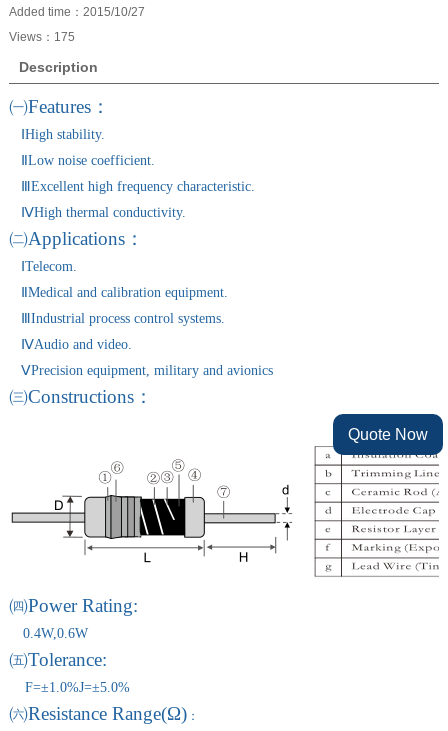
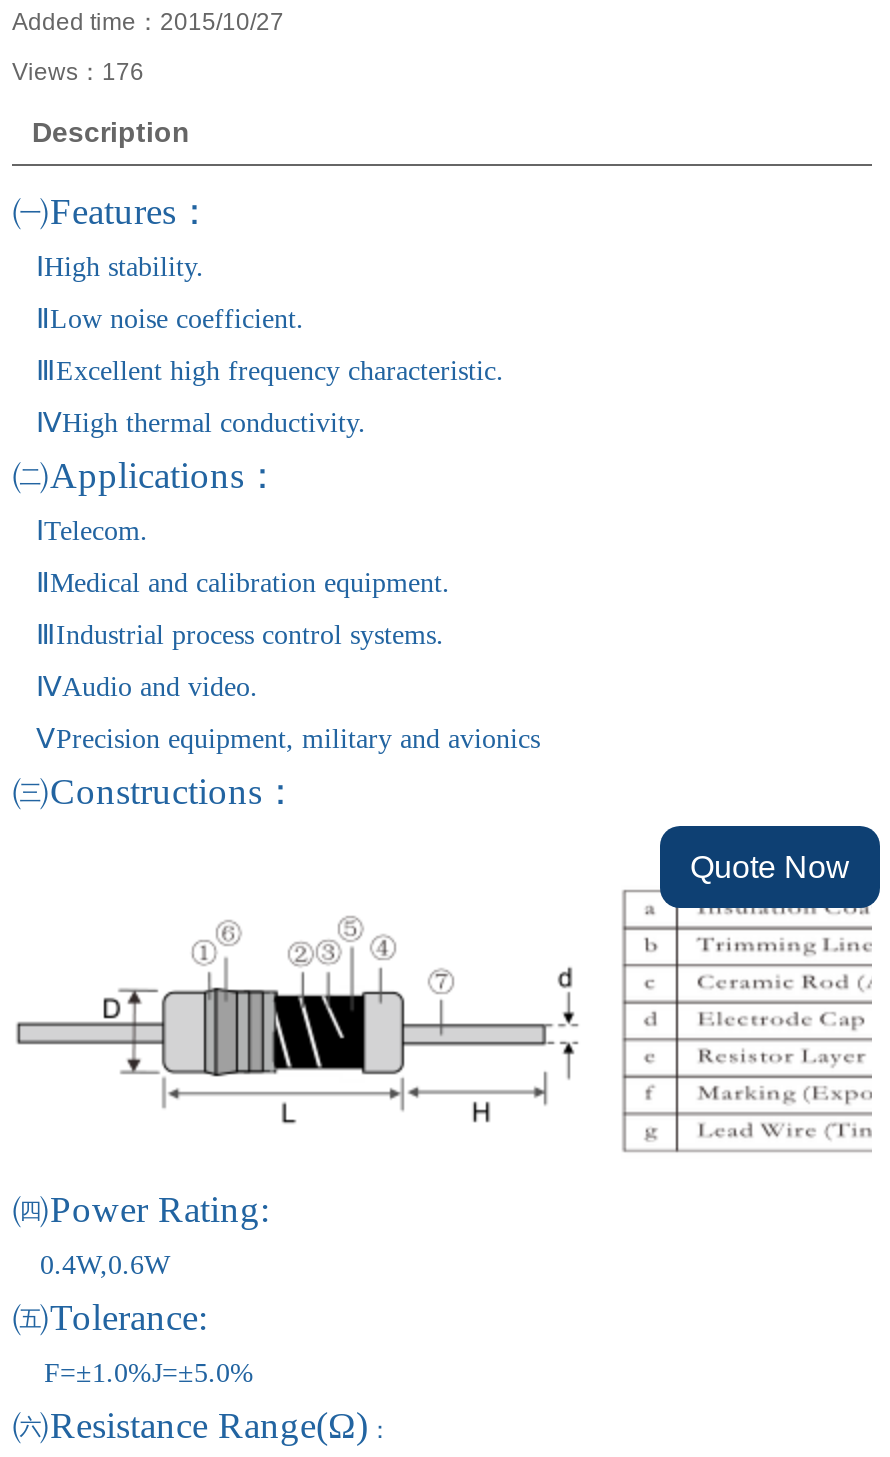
- Views：175
+ Views：176
